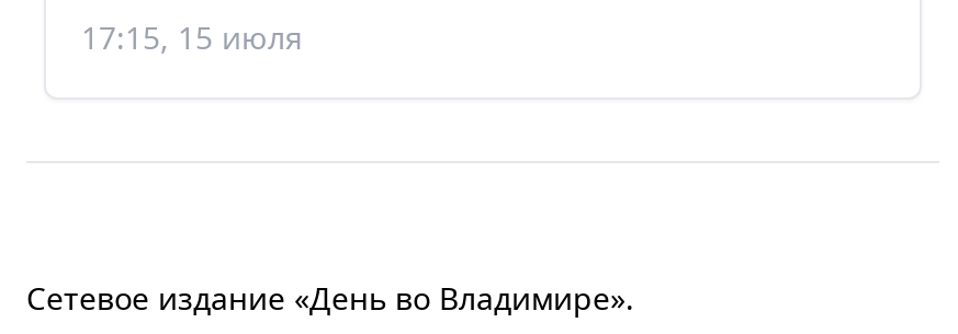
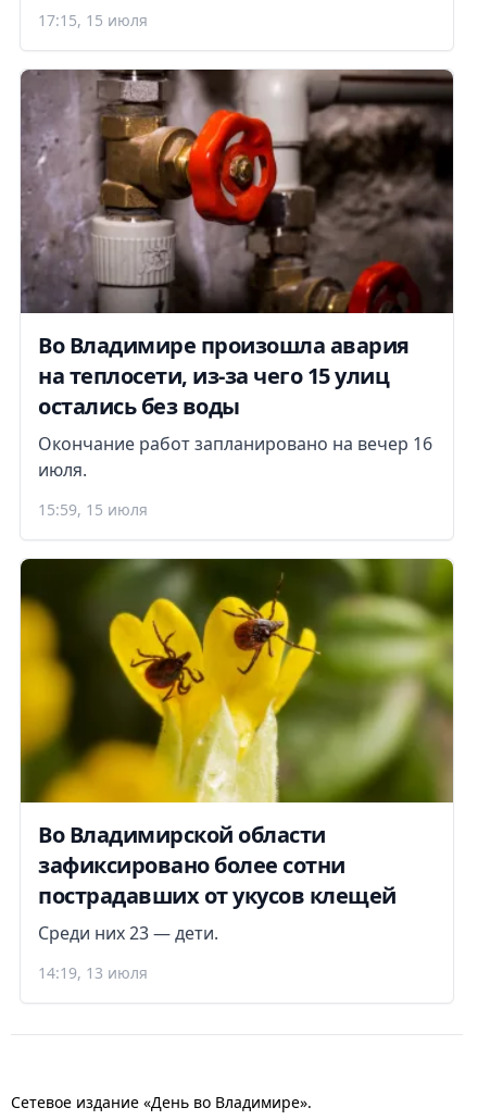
+ [image]
+ Во Владимире произошла авария
+ на теплосети, из-за чего 15 улиц
+ остались без воды
+ Окончание работ запланировано на вечер 16
+ июля.
+ 15:59, 15 июля

+ [image]
+ Во Владимирской области
+ зафиксировано более сотни
+ пострадавших от укусов клещей
+ Среди них 23 — дети.
+ 14:19, 13 июля
